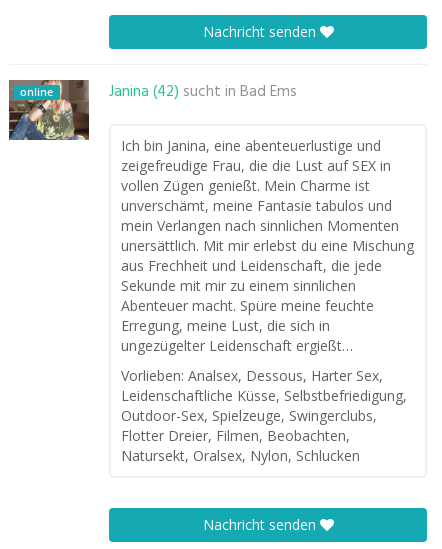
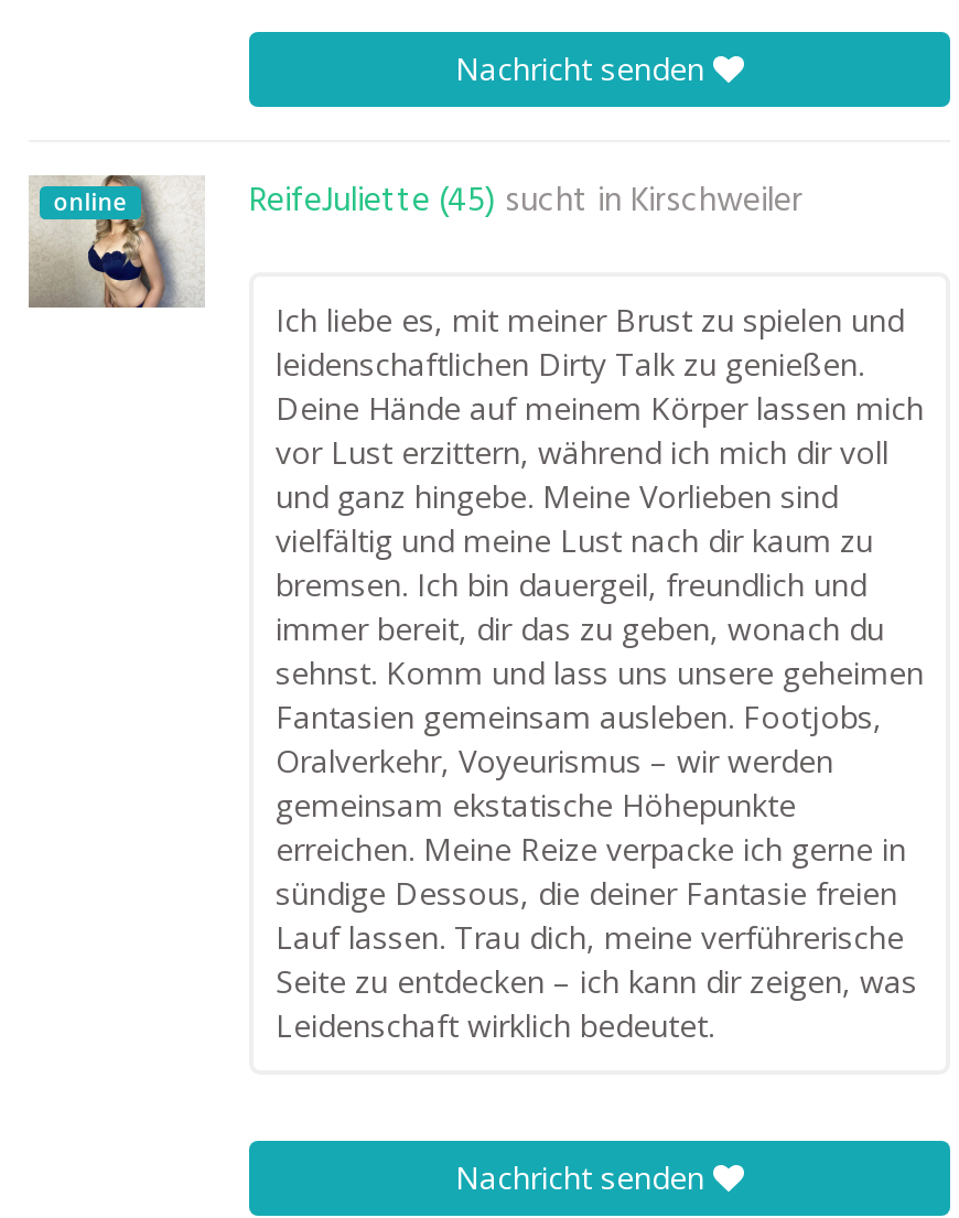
- [image]
- Janina (42) sucht in Bad Ems
- Ich bin Janina, eine abenteuerlustige und
- zeigefreudige Frau, die die Lust auf SEX in
- vollen Zügen genießt. Mein Charme ist
- unverschämt, meine Fantasie tabulos und
- mein Verlangen nach sinnlichen Momenten
- unersättlich. Mit mir erlebst du eine Mischung
- aus Frechheit und Leidenschaft, die jede
- Sekunde mit mir zu einem sinnlichen
- Abenteuer macht. Spüre meine feuchte
- Erregung, meine Lust, die sich in
- ungezügelter Leidenschaft ergießt…
- Vorlieben: Analsex, Dessous, Harter Sex,
- Leidenschaftliche Küsse, Selbstbefriedigung,
- Outdoor-Sex, Spielzeuge, Swingerclubs,
- Flotter Dreier, Filmen, Beobachten,
- Natursekt, Oralsex, Nylon, Schlucken
+ [image]
+ ReifeJuliette (45) sucht in Kirschweiler
+ Ich liebe es, mit meiner Brust zu spielen und
+ leidenschaftlichen Dirty Talk zu genießen.
+ Deine Hände auf meinem Körper lassen mich
+ vor Lust erzittern, während ich mich dir voll
+ und ganz hingebe. Meine Vorlieben sind
+ vielfältig und meine Lust nach dir kaum zu
+ bremsen. Ich bin dauergeil, freundlich und
+ immer bereit, dir das zu geben, wonach du
+ sehnst. Komm und lass uns unsere geheimen
+ Fantasien gemeinsam ausleben. Footjobs,
+ Oralverkehr, Voyeurismus – wir werden
+ gemeinsam ekstatische Höhepunkte
+ erreichen. Meine Reize verpacke ich gerne in
+ sündige Dessous, die deiner Fantasie freien
+ Lauf lassen. Trau dich, meine verführerische
+ Seite zu entdecken – ich kann dir zeigen, was
+ Leidenschaft wirklich bedeutet.
